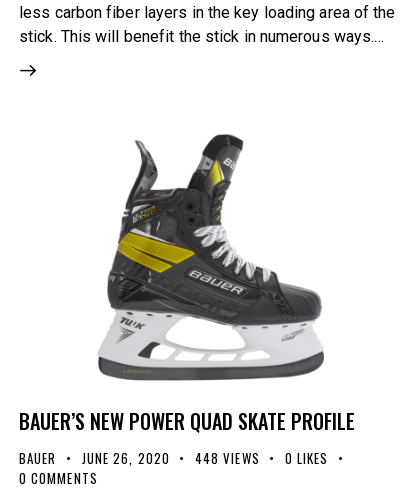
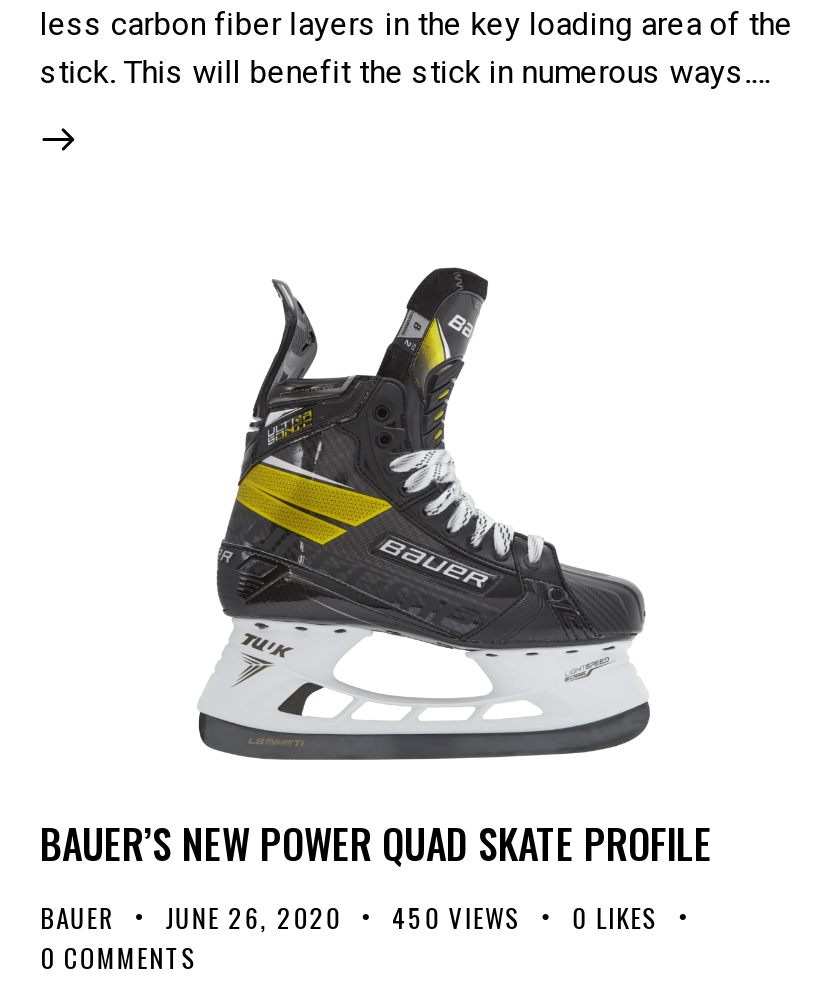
- BAUER JUNE 26, 2020 448 VIEWS 0 LIKES
+ BAUER JUNE 26, 2020 450 VIEWS 0 LIKES
